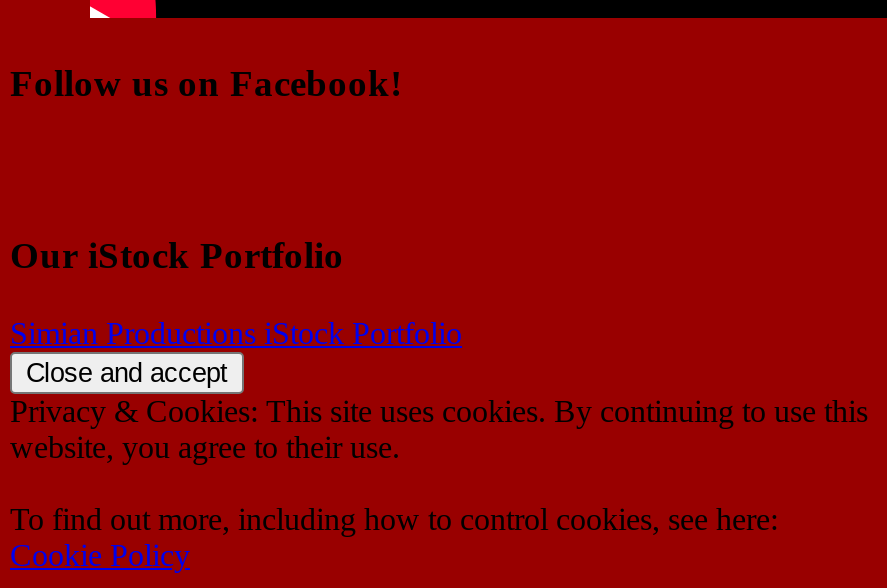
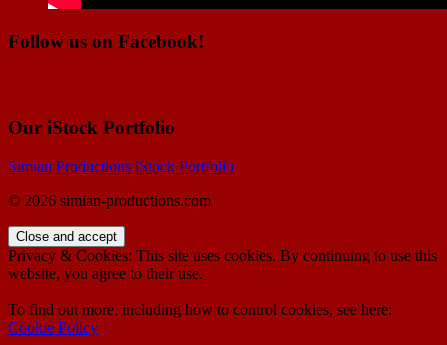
+ © 2026 simian-productions.com
